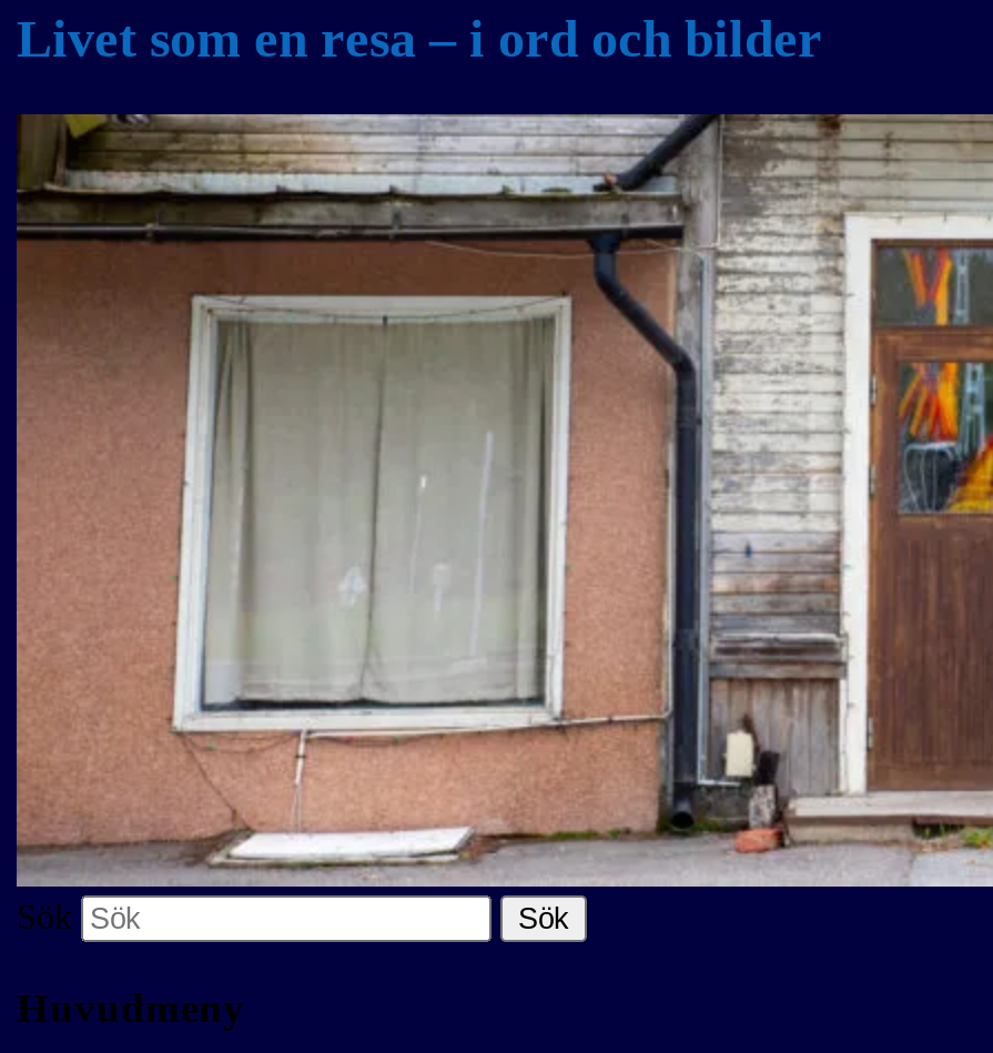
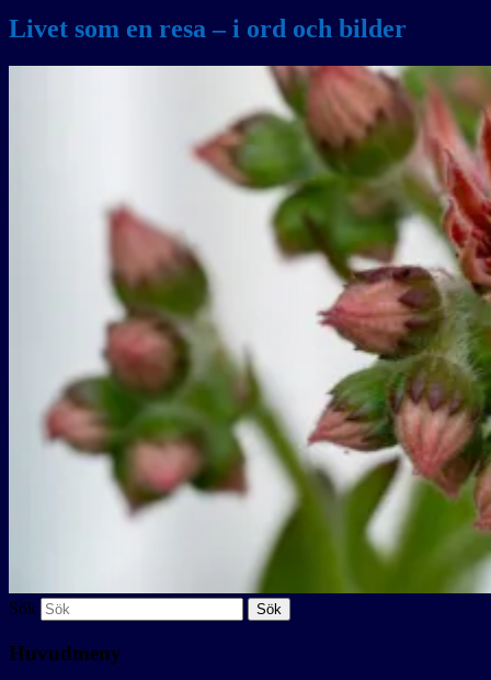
- [image]
+ [image]
